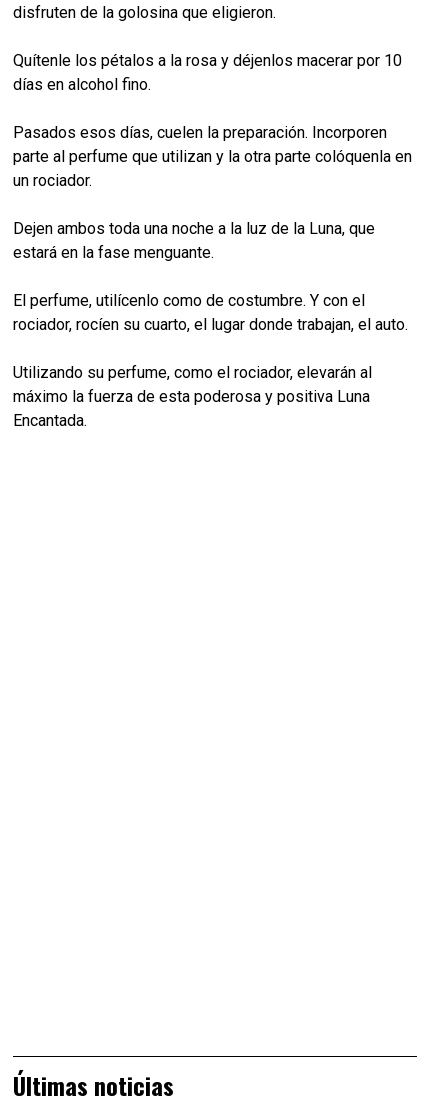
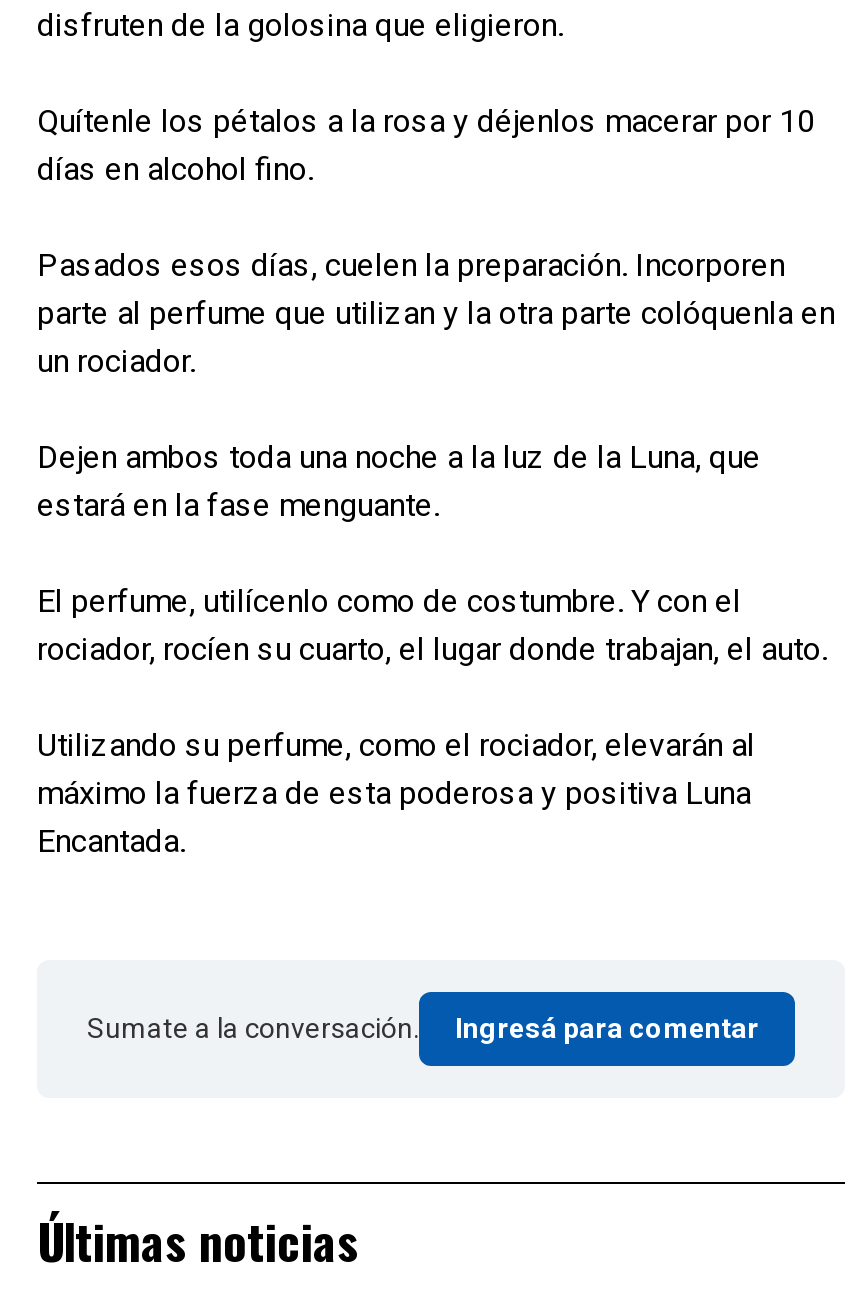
+ Sumate a la conversación.
+ Ingresá para comentar
